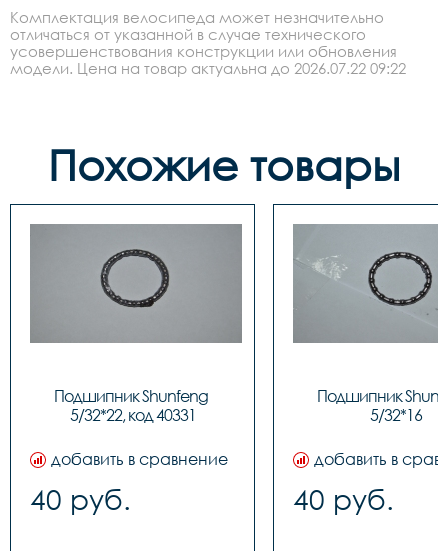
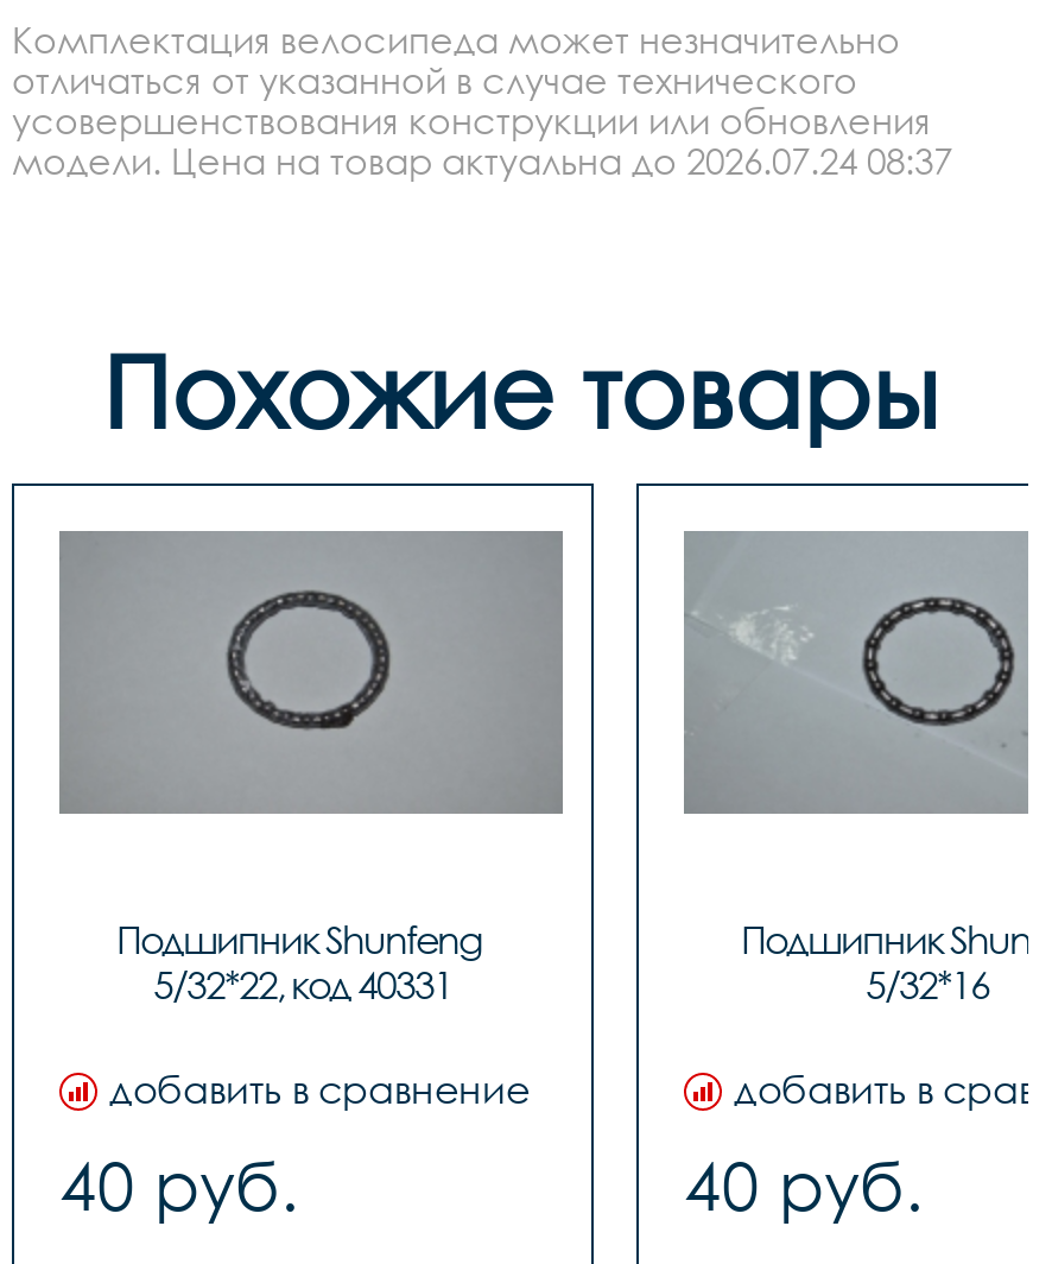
- модели. Цена на товар актуальна до 2026.07.22 09:22
+ модели. Цена на товар актуальна до 2026.07.24 08:37
